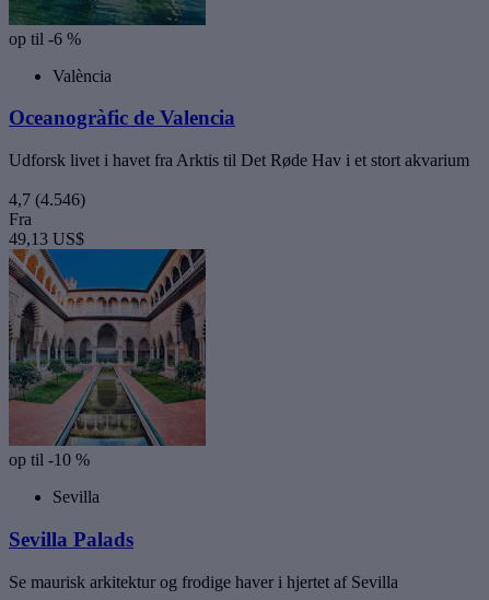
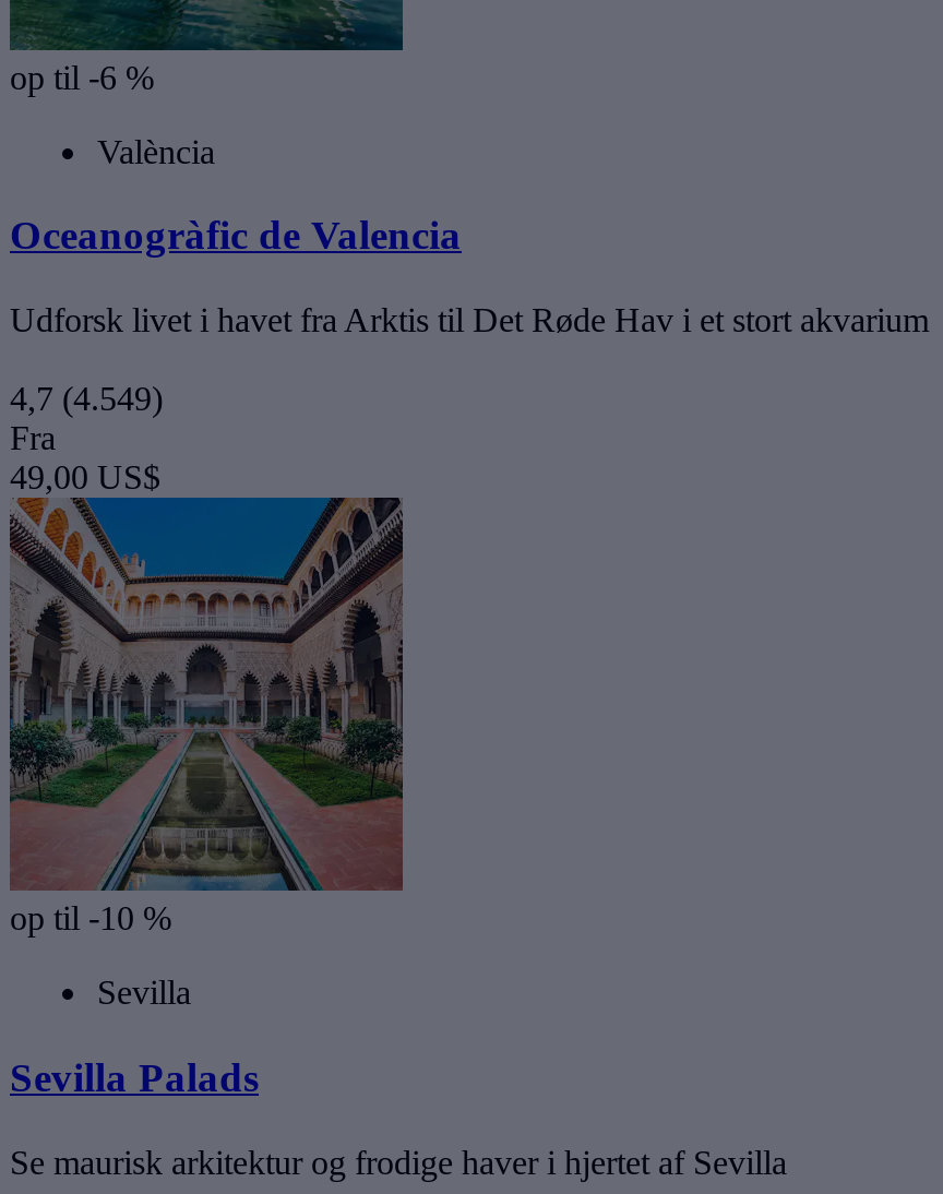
- 4,7 (4.546)
+ 4,7 (4.549)

- 49,13 US$
+ 49,00 US$
